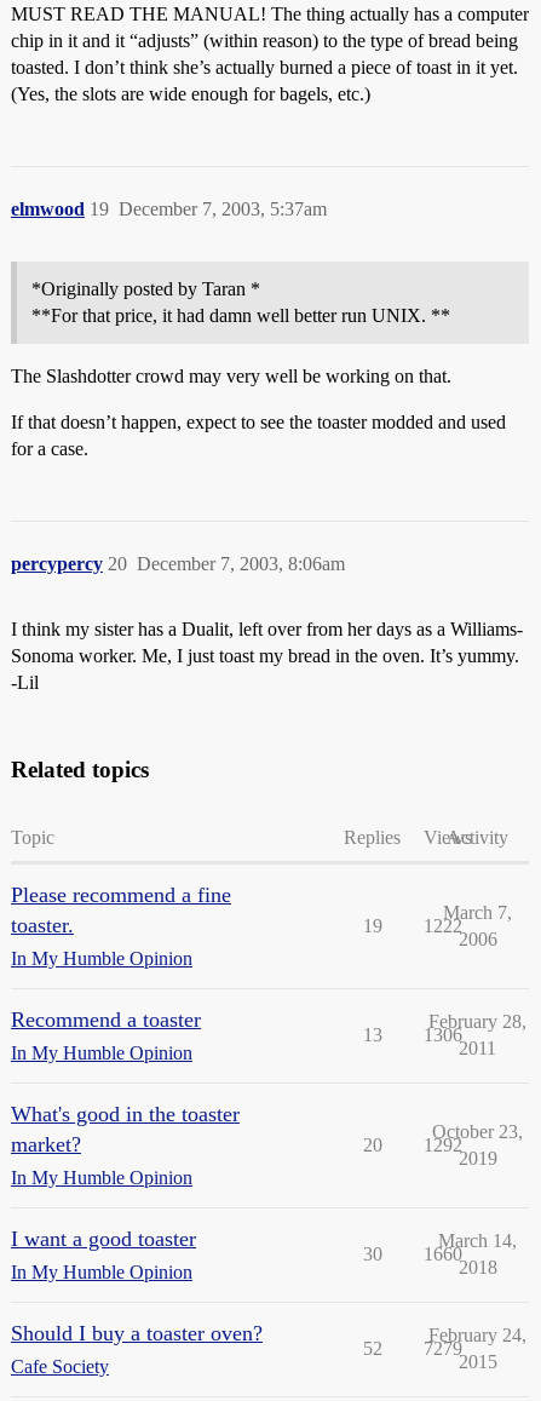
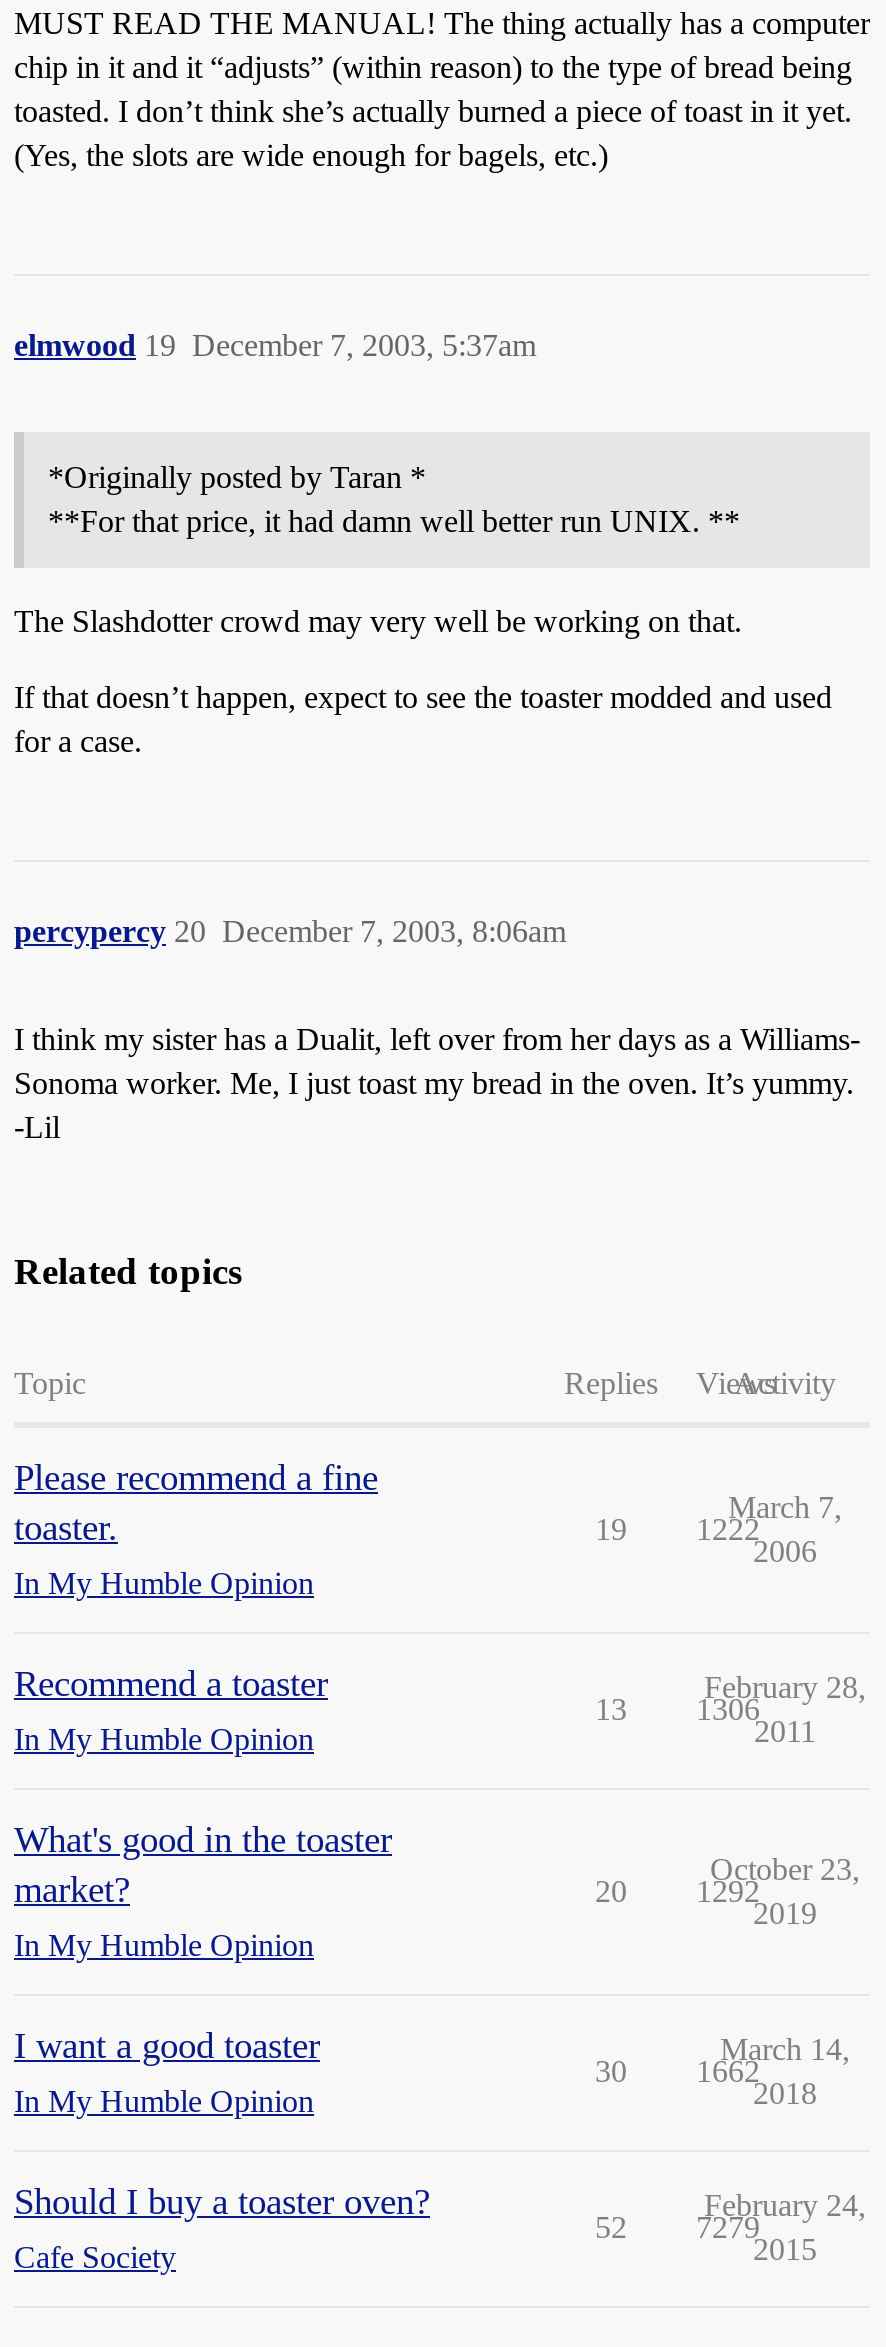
- 1660
+ 1662
